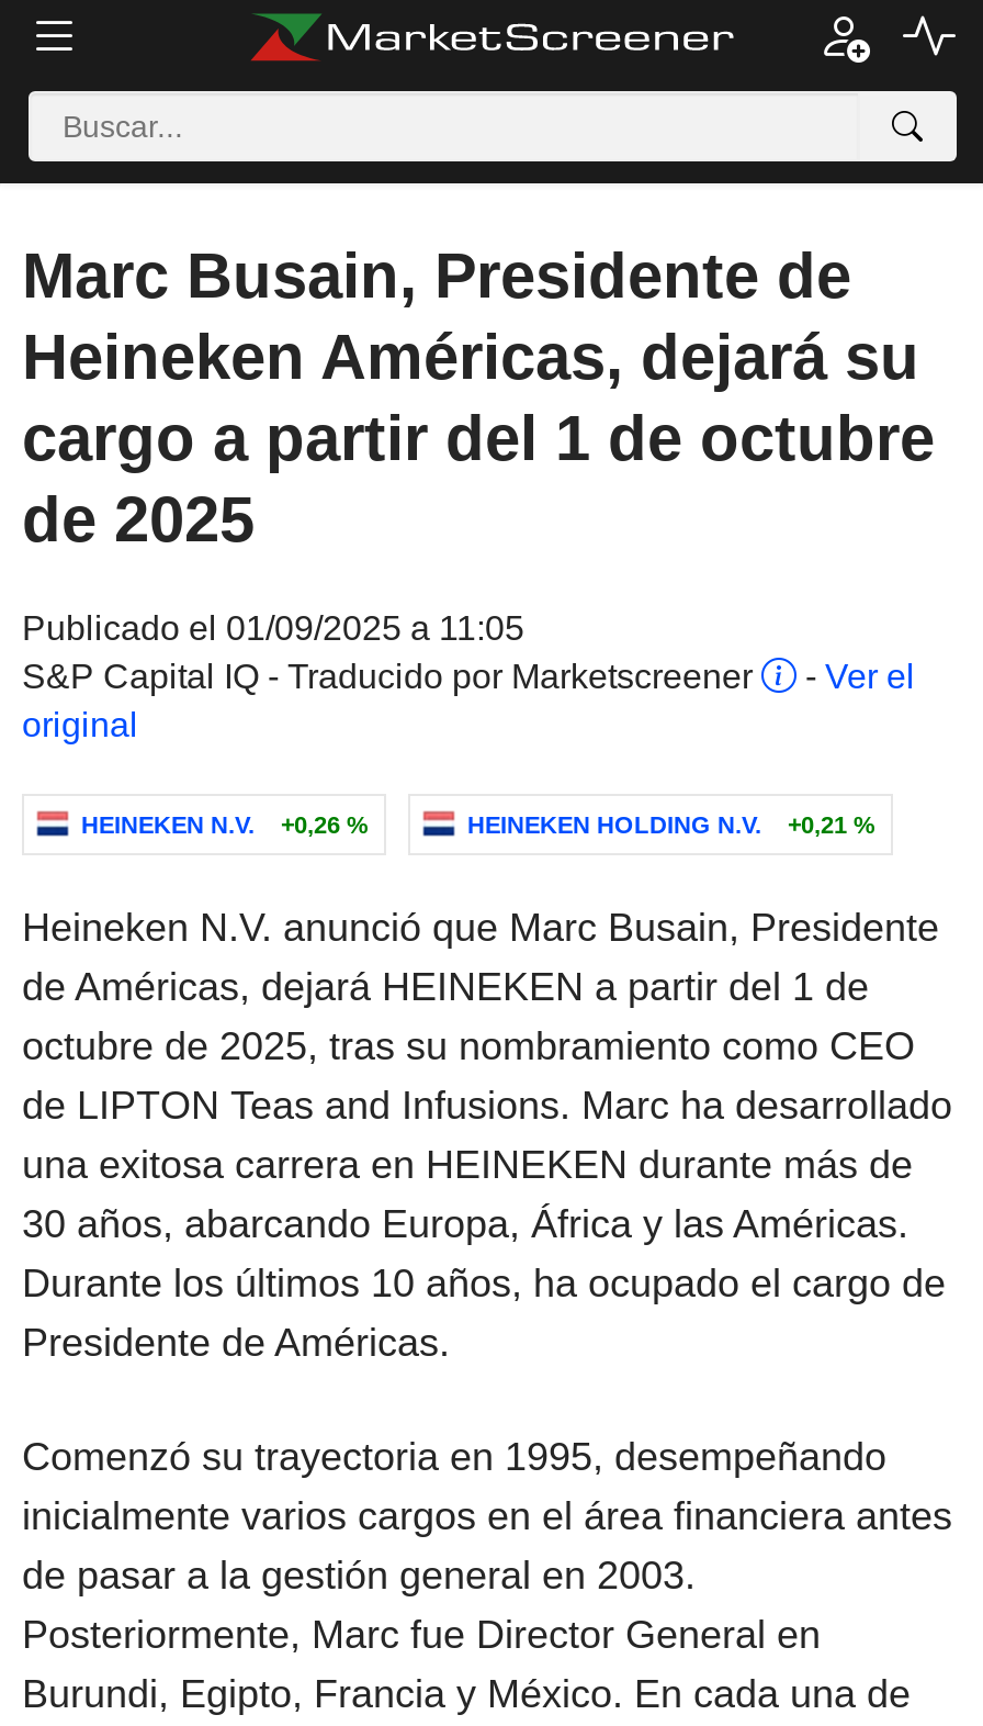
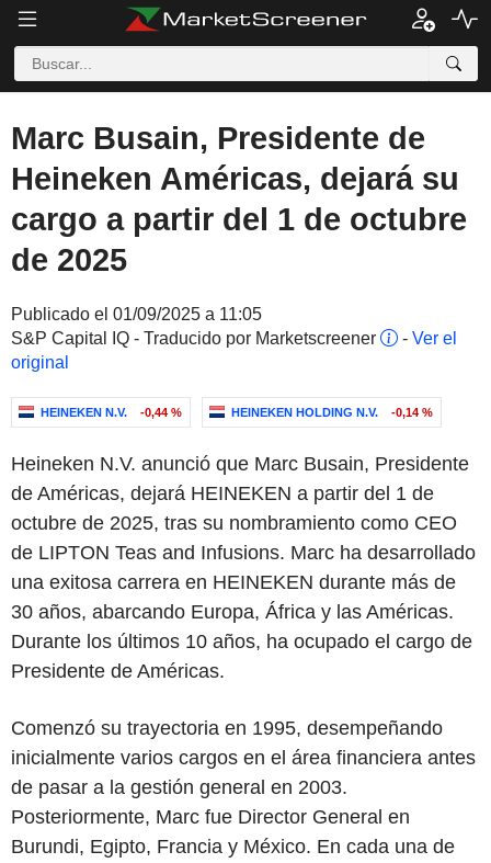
- HEINEKEN N.V. +0,26 %
+ HEINEKEN N.V. -0,44 %

- HEINEKEN HOLDING N.V. +0,21 %
+ HEINEKEN HOLDING N.V. -0,14 %
